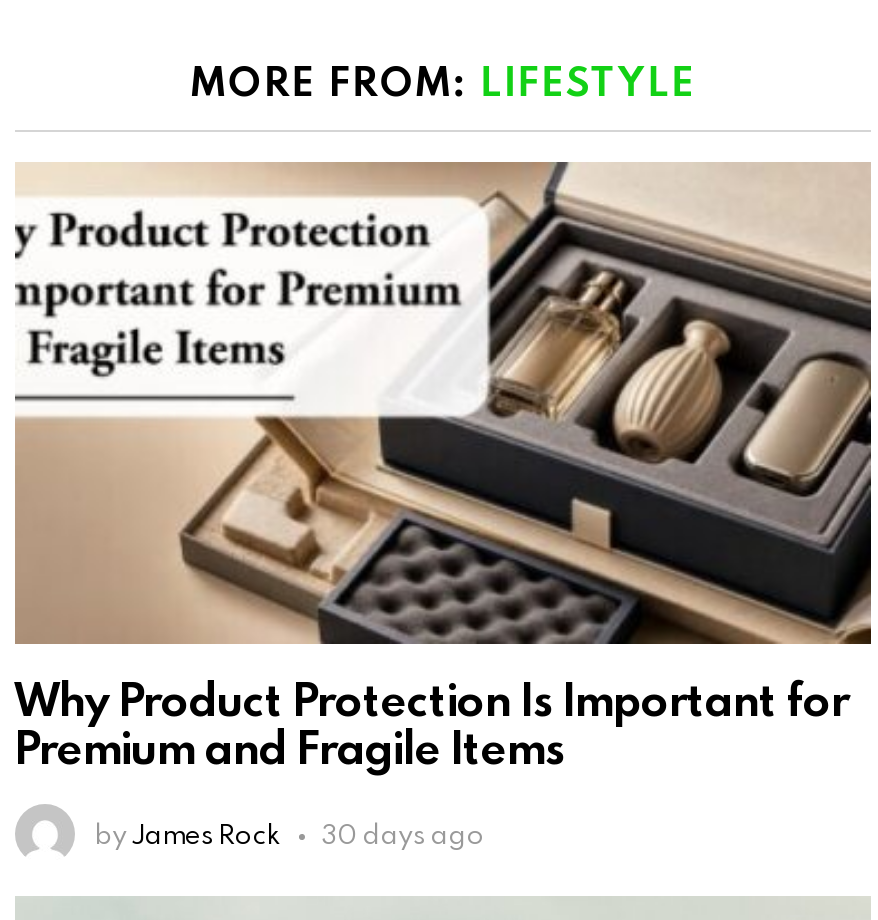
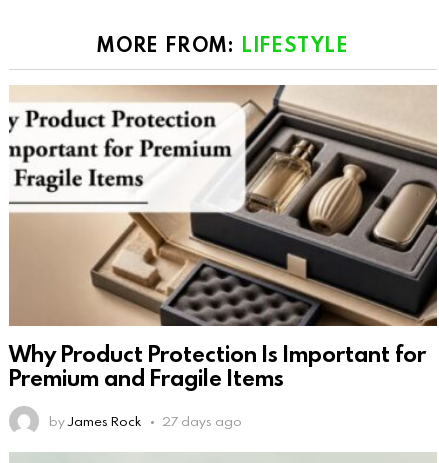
- by James Rock 30 days ago
+ by James Rock 27 days ago
